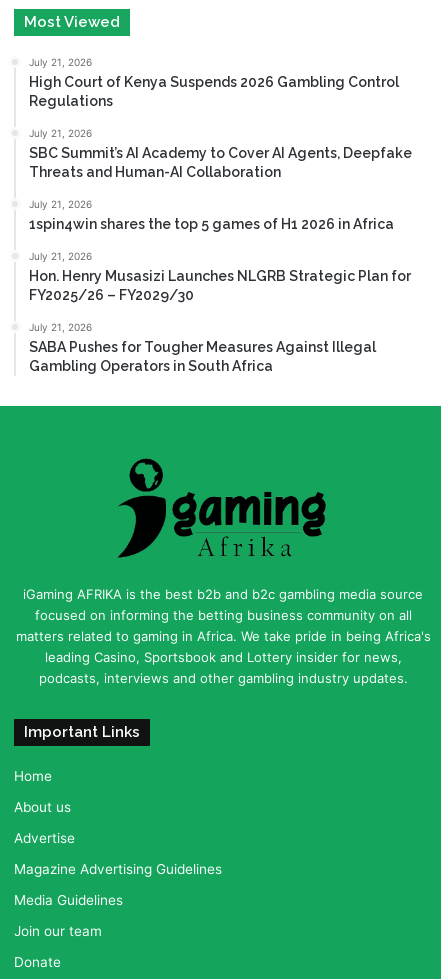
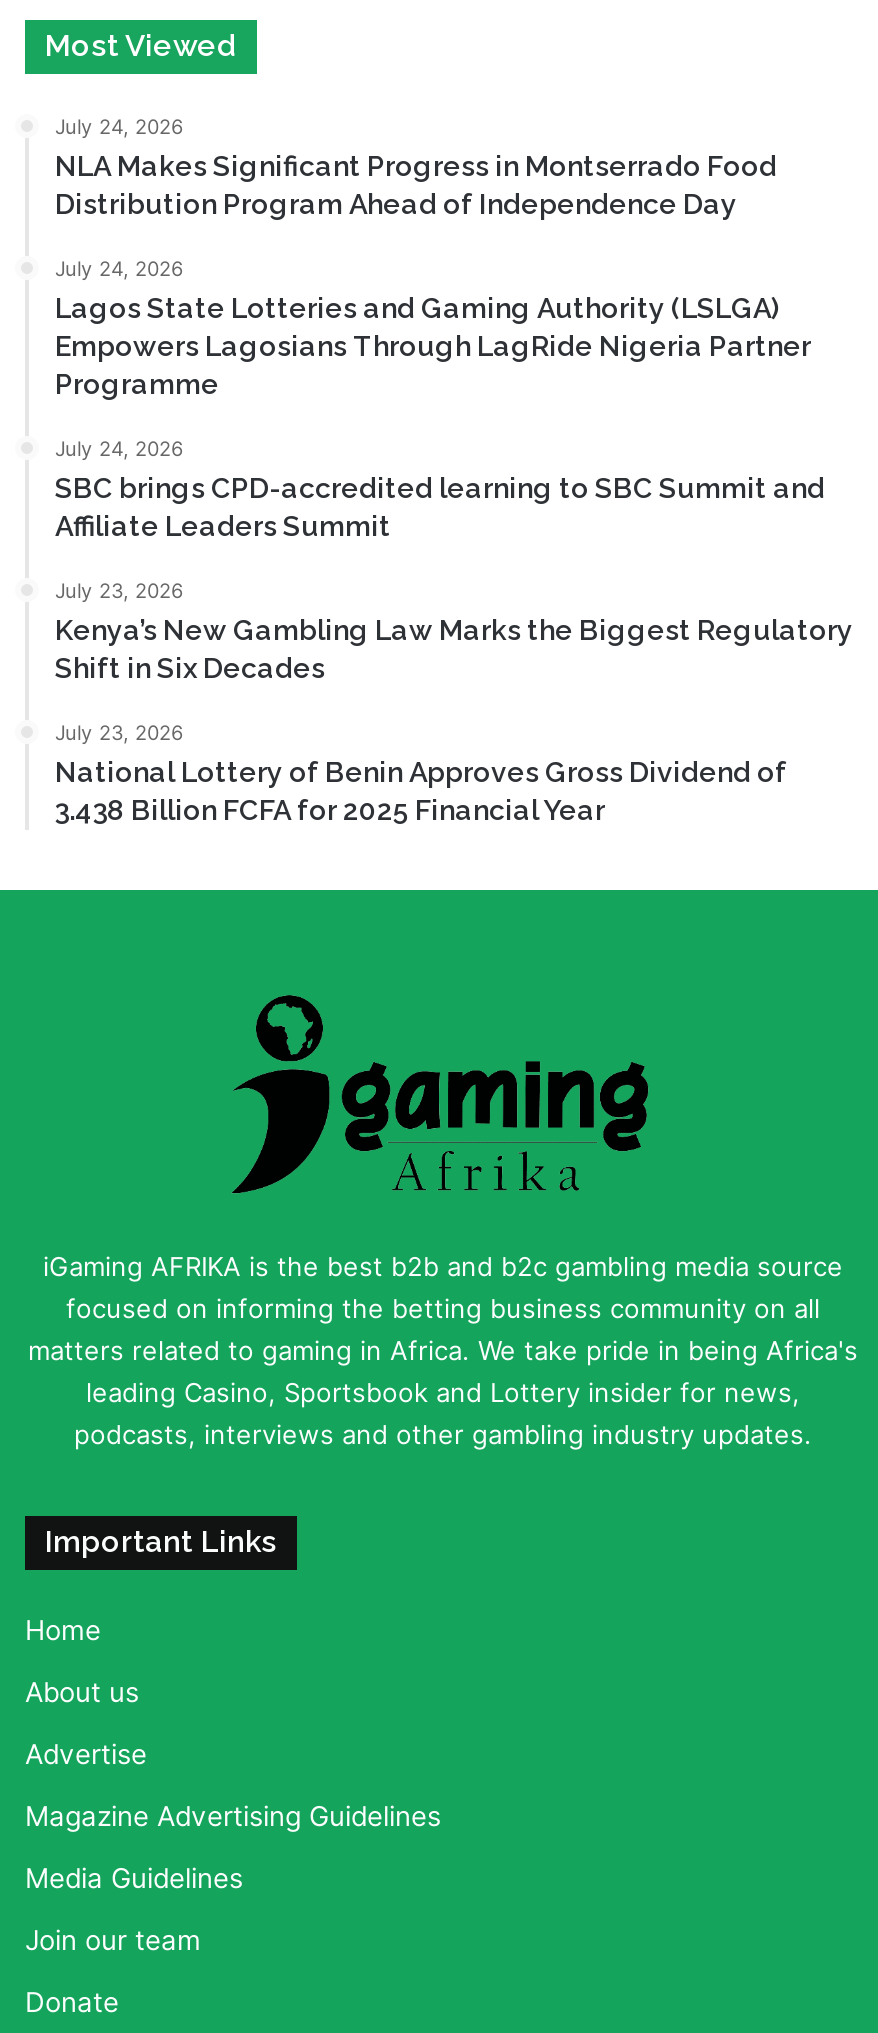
- July 21, 2026
- High Court of Kenya Suspends 2026 Gambling Control
- Regulations
+ July 24, 2026
+ NLA Makes Significant Progress in Montserrado Food
+ Distribution Program Ahead of Independence Day

- July 21, 2026
- SBC Summit’s AI Academy to Cover AI Agents, Deepfake
- Threats and Human-AI Collaboration
+ July 24, 2026
+ Lagos State Lotteries and Gaming Authority (LSLGA)
+ Empowers Lagosians Through LagRide Nigeria Partner
+ Programme

- July 21, 2026
- 1spin4win shares the top 5 games of H1 2026 in Africa
+ July 24, 2026
+ SBC brings CPD-accredited learning to SBC Summit and
+ Affiliate Leaders Summit

- July 21, 2026
- Hon. Henry Musasizi Launches NLGRB Strategic Plan for
- FY2025/26 – FY2029/30
+ July 23, 2026
+ Kenya’s New Gambling Law Marks the Biggest Regulatory
+ Shift in Six Decades

- July 21, 2026
- SABA Pushes for Tougher Measures Against Illegal
- Gambling Operators in South Africa
+ July 23, 2026
+ National Lottery of Benin Approves Gross Dividend of
+ 3.438 Billion FCFA for 2025 Financial Year
